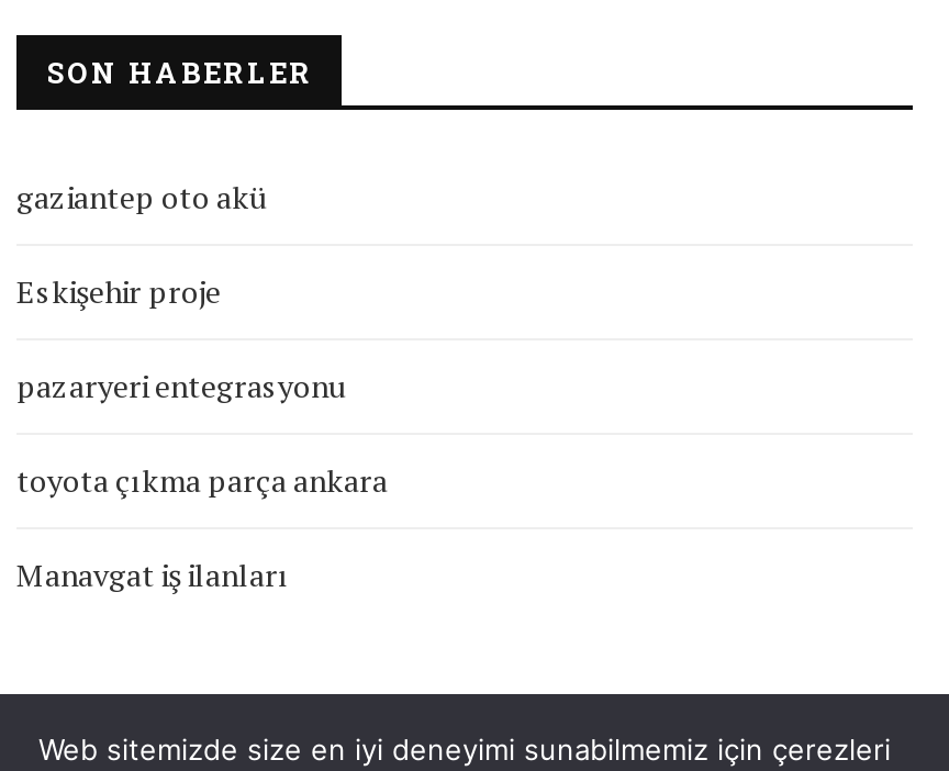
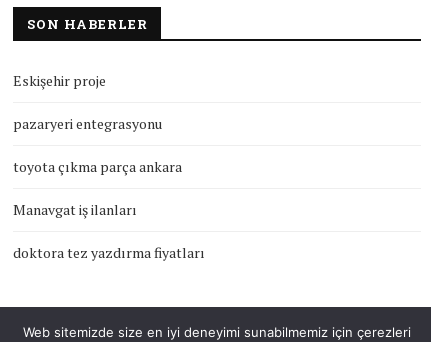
- gaziantep oto akü

moved up: Eskişehir proje | pazaryeri entegrasyonu | toyota çıkma parça ankara | Manavgat iş ilanları

+ doktora tez yazdırma fiyatları
